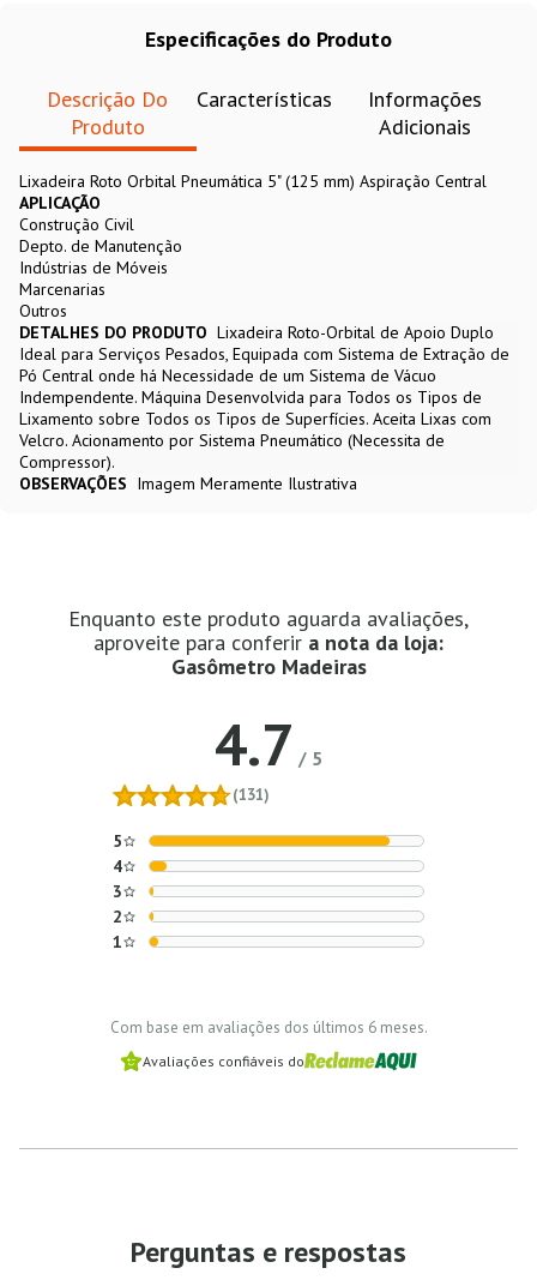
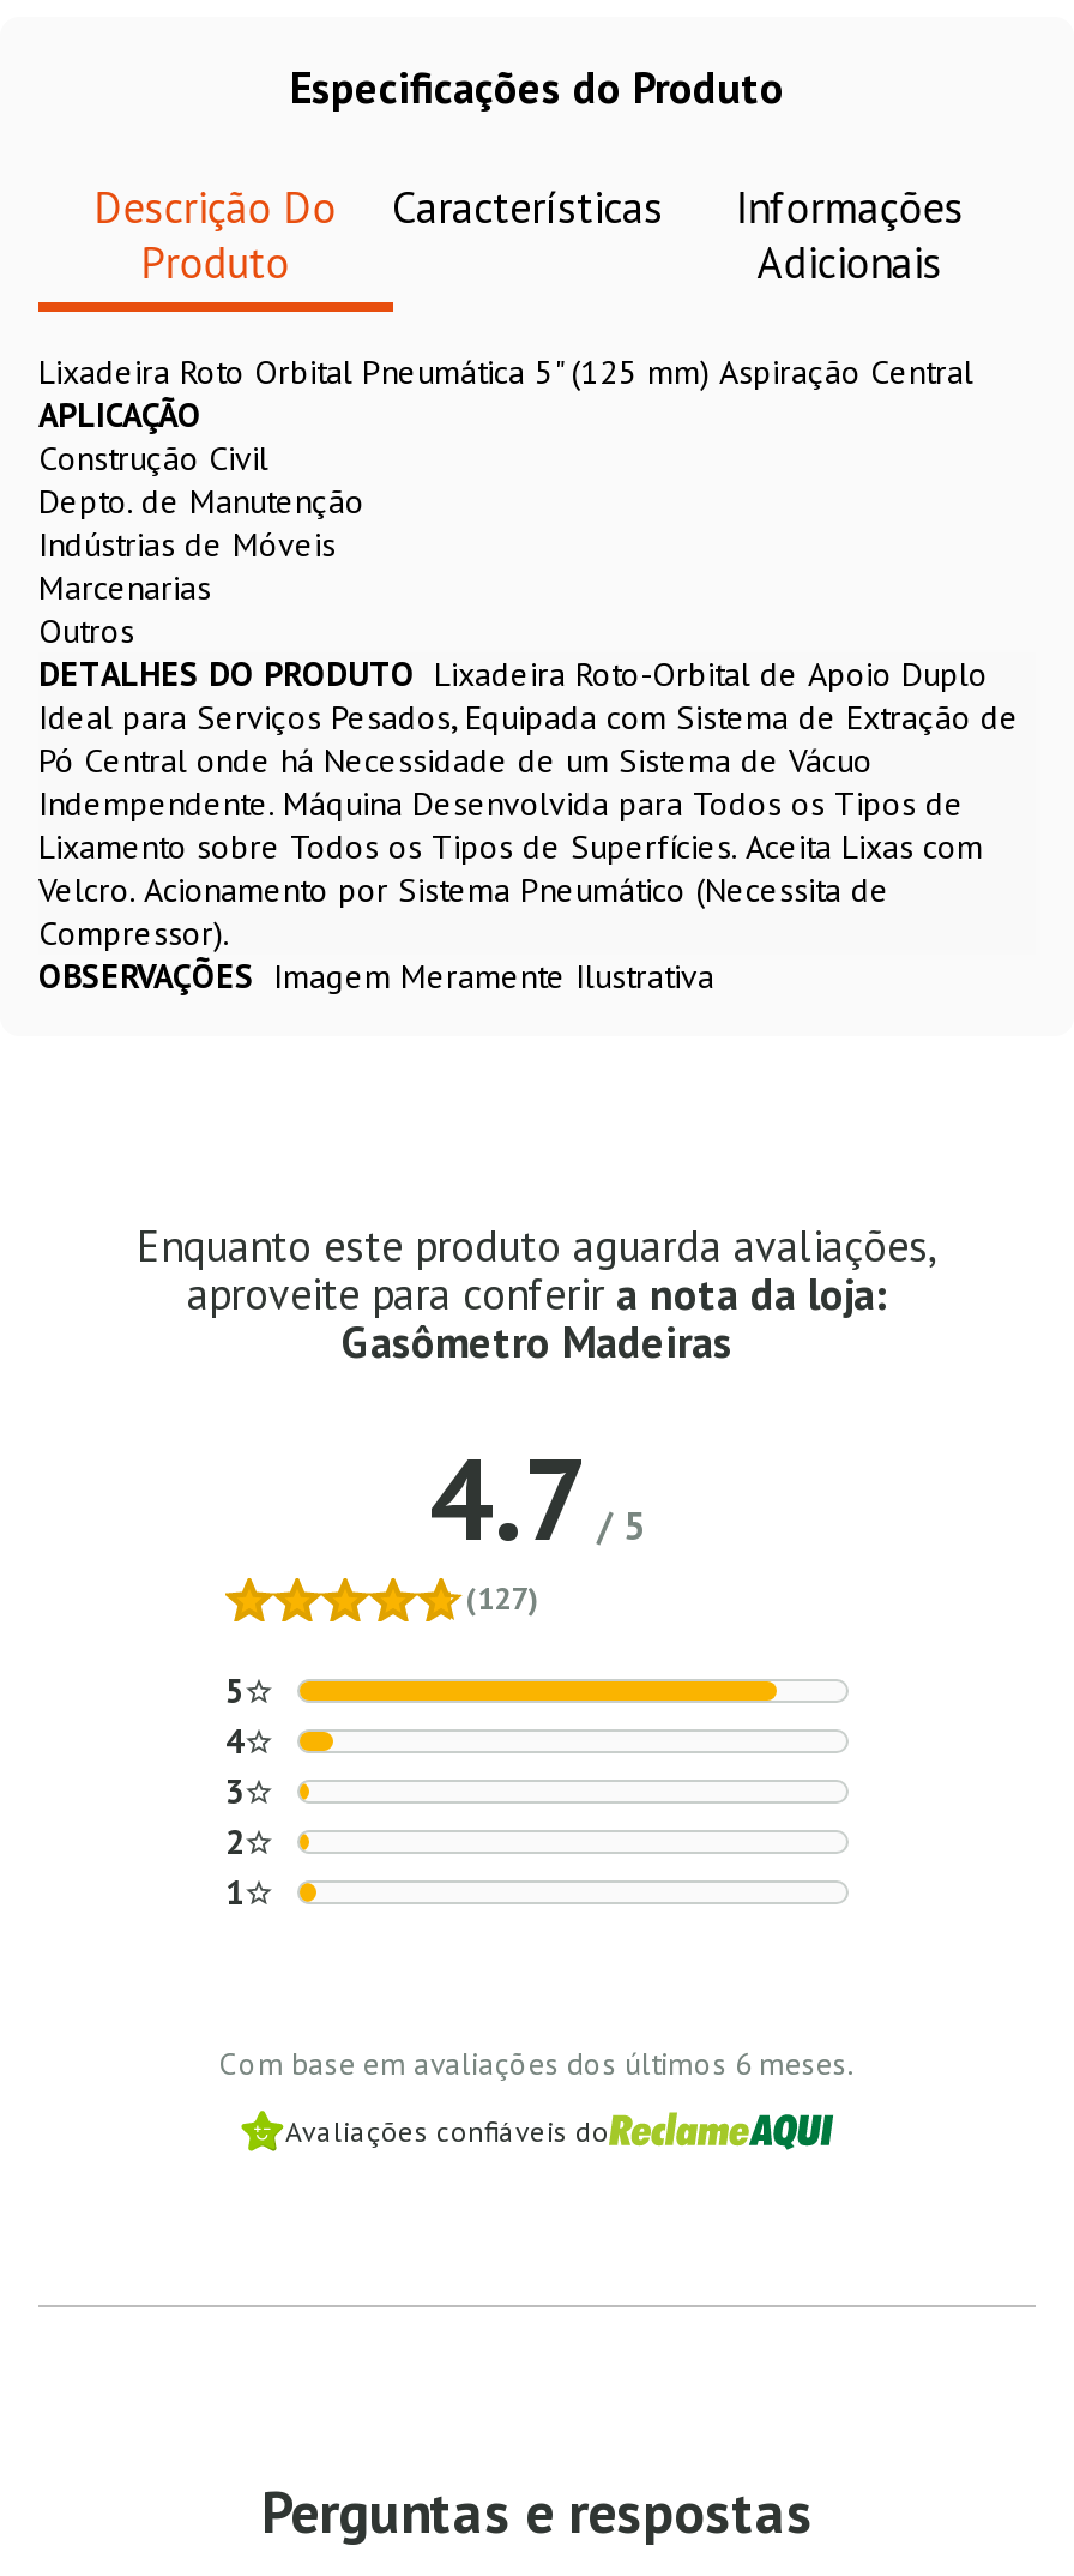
- (131)
+ (127)
